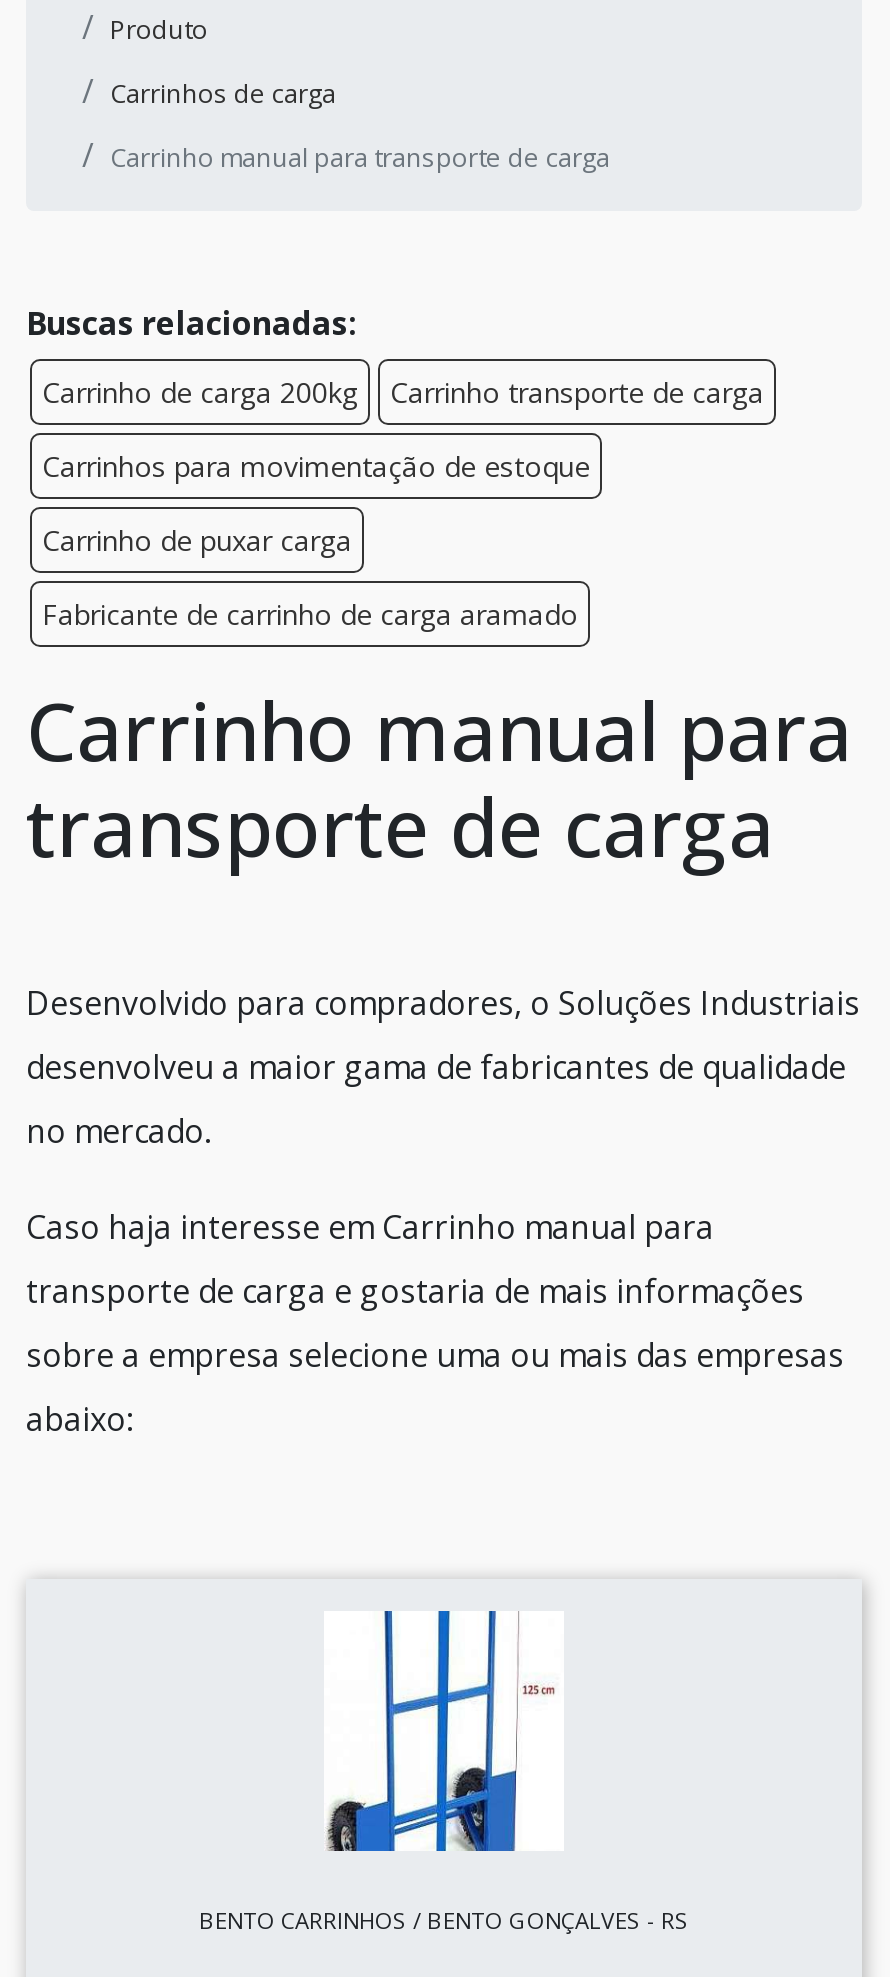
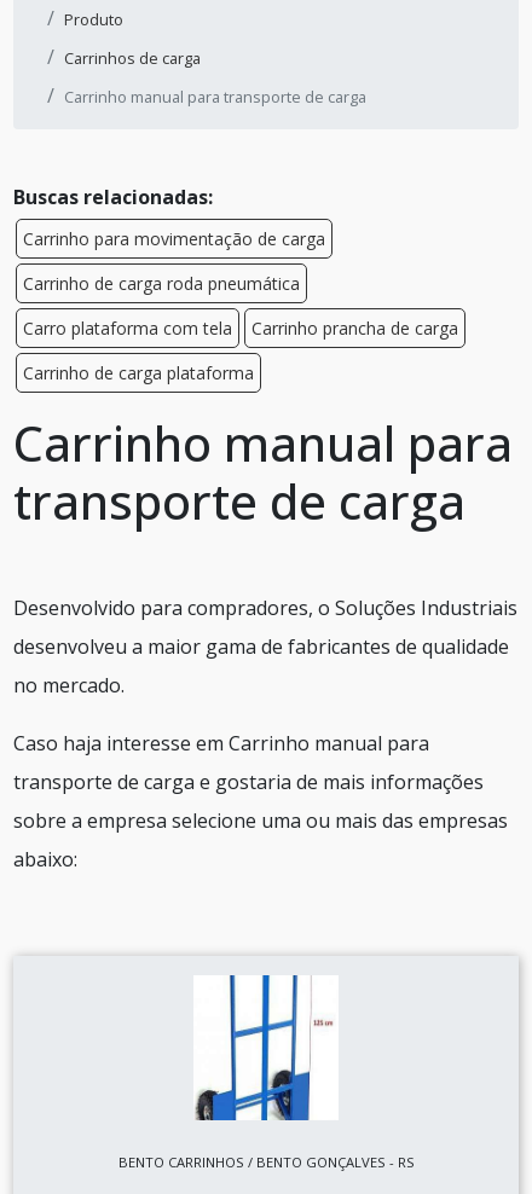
- Carrinho de carga 200kg
- Carrinho transporte de carga
+ Carrinho para movimentação de carga

- Carrinhos para movimentação de estoque
+ Carrinho de carga roda pneumática

- Carrinho de puxar carga
+ Carro plataforma com tela
+ Carrinho prancha de carga

- Fabricante de carrinho de carga aramado
+ Carrinho de carga plataforma
